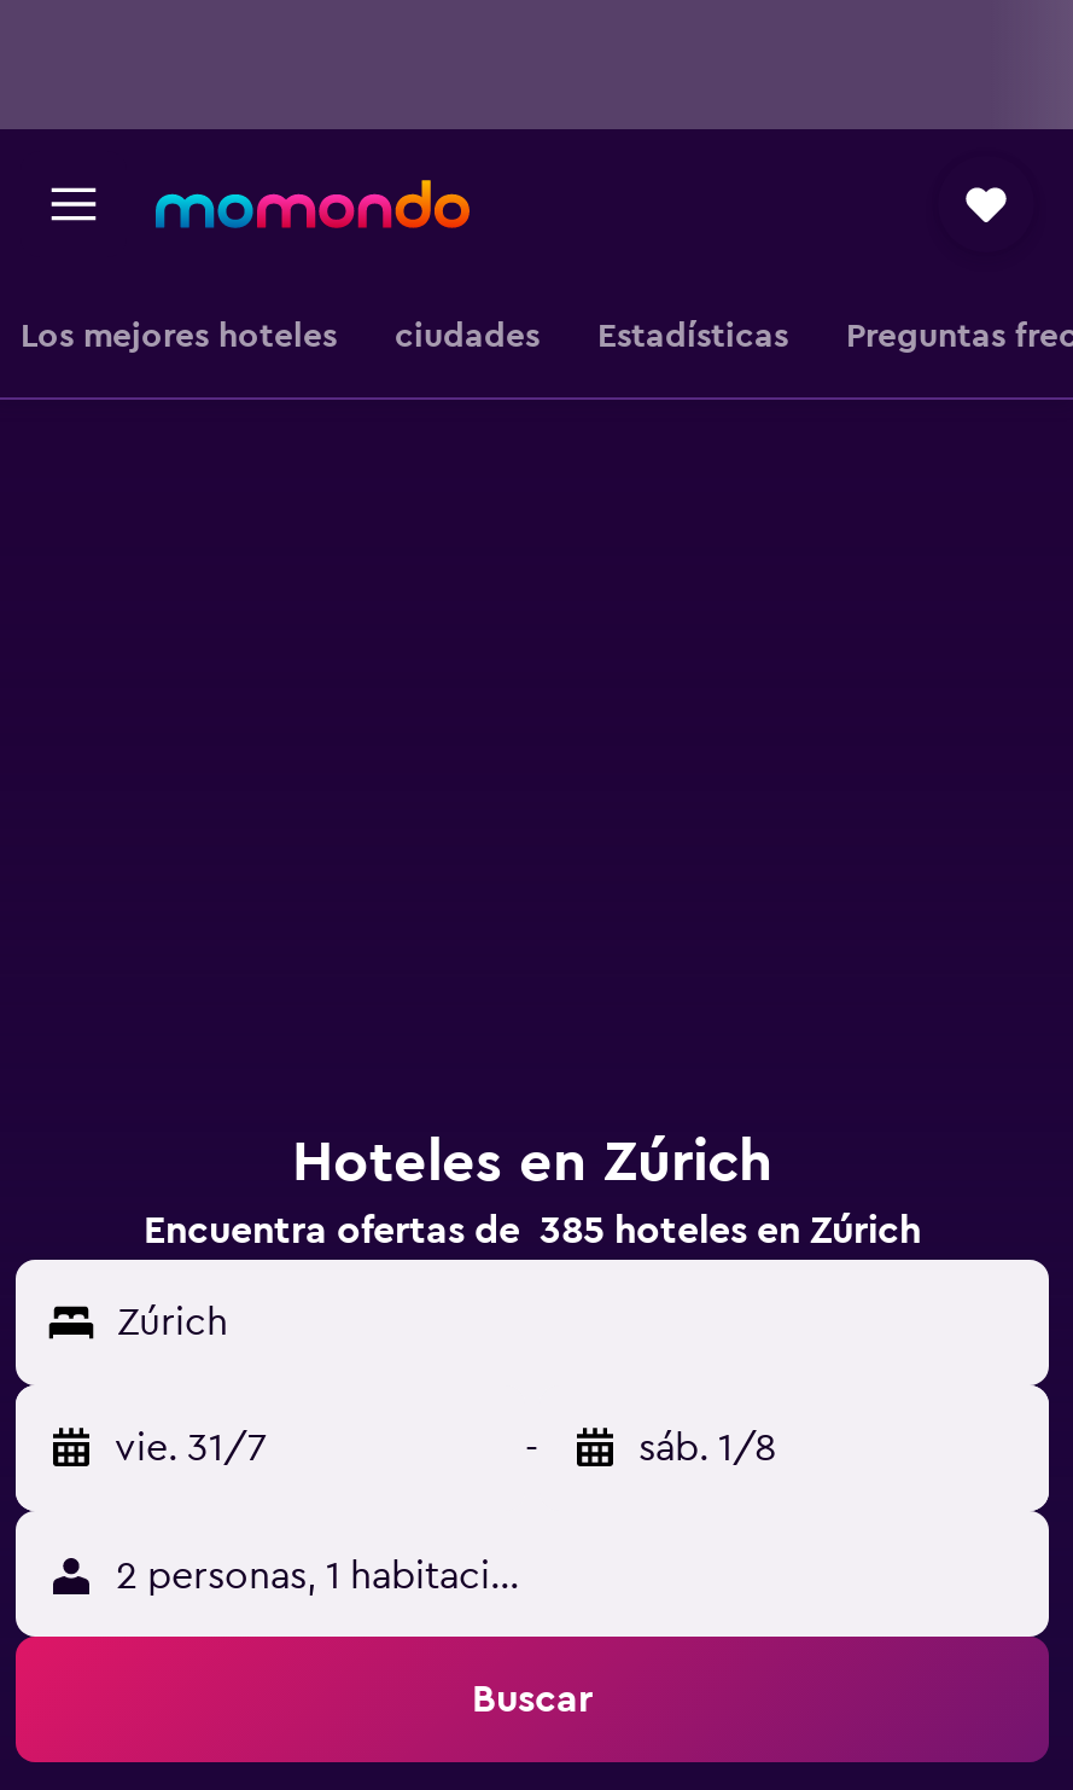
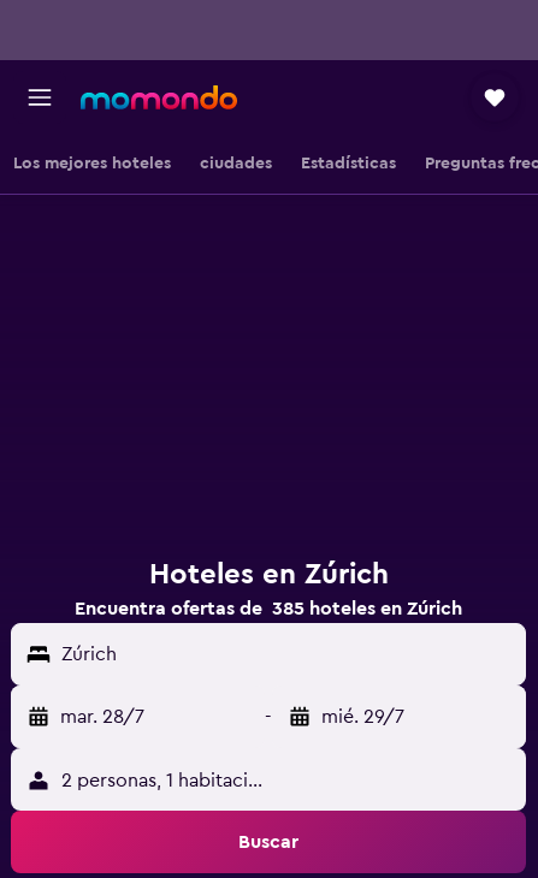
- vie. 31/7
+ mar. 28/7

- sáb. 1/8
+ mié. 29/7
